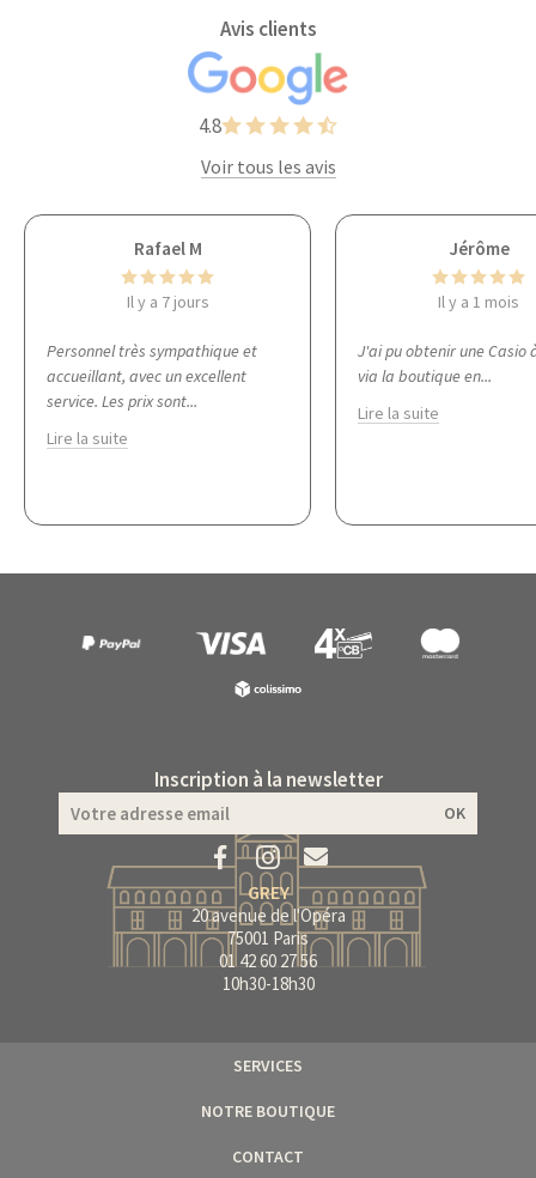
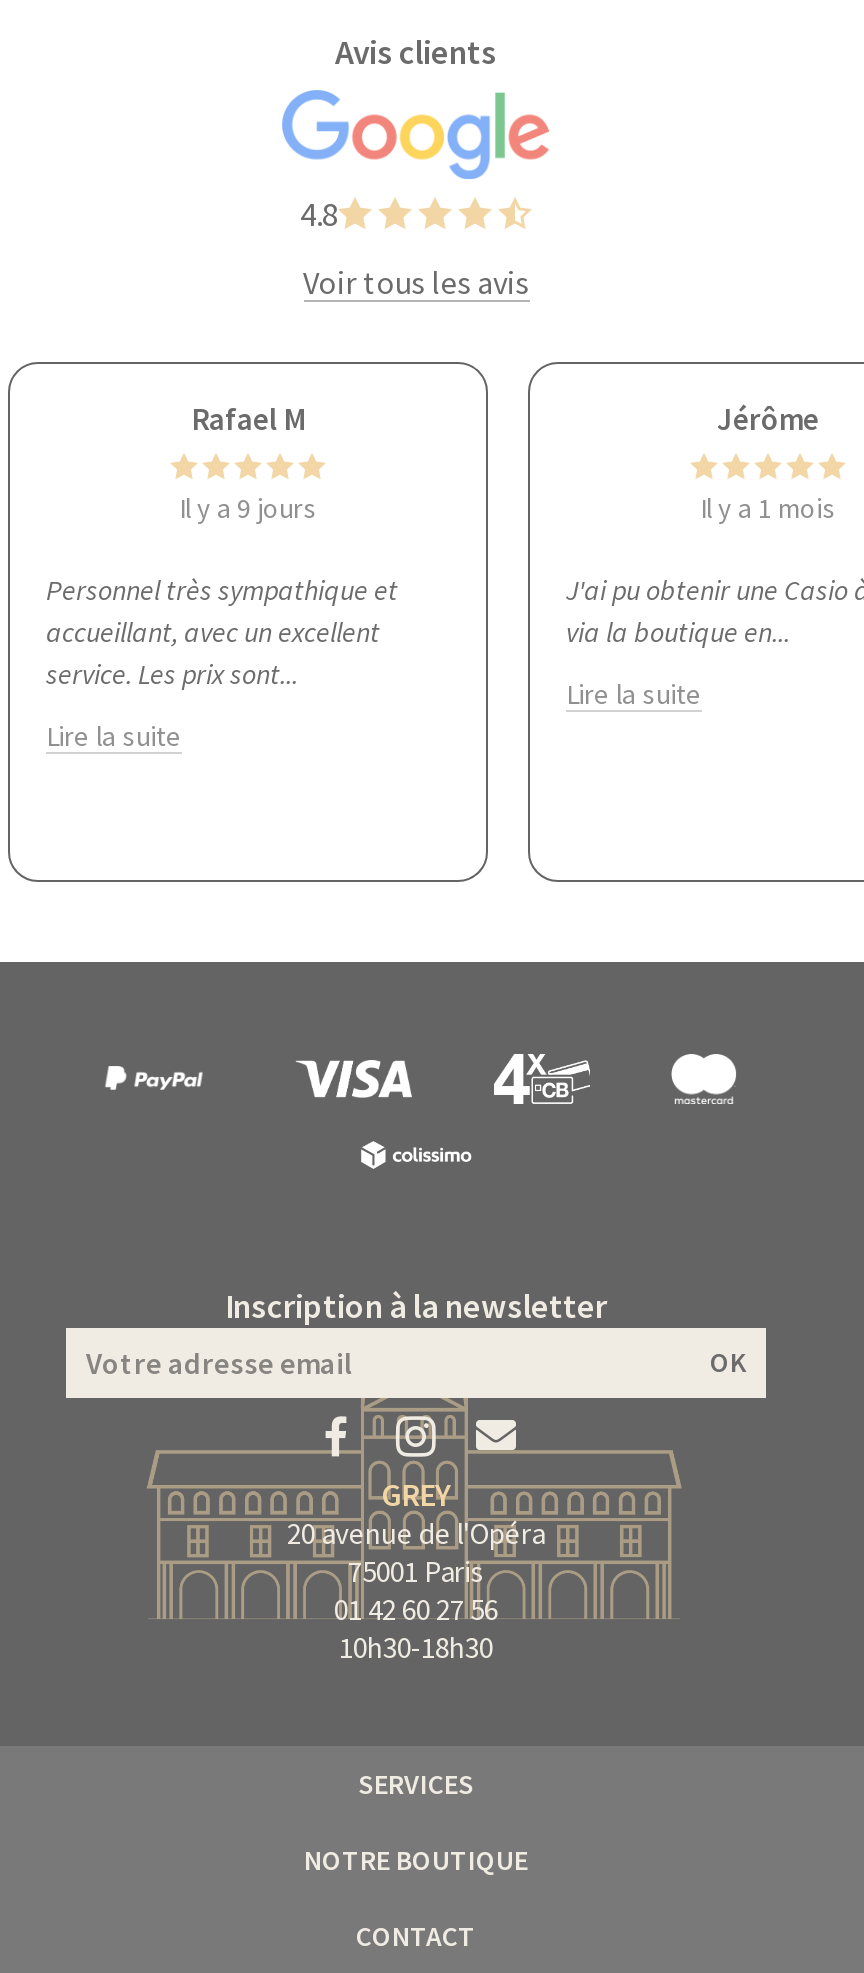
- Il y a 7 jours
+ Il y a 9 jours
